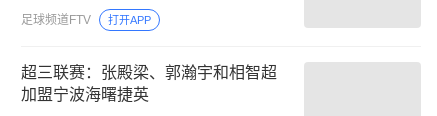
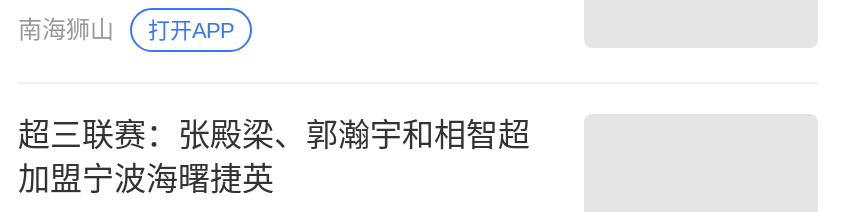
- 足球频道FTV
+ 南海狮山
